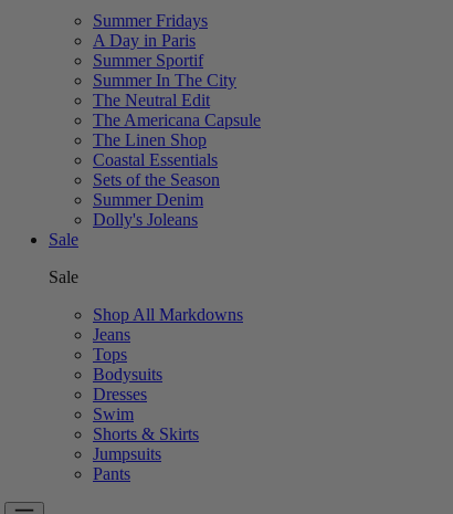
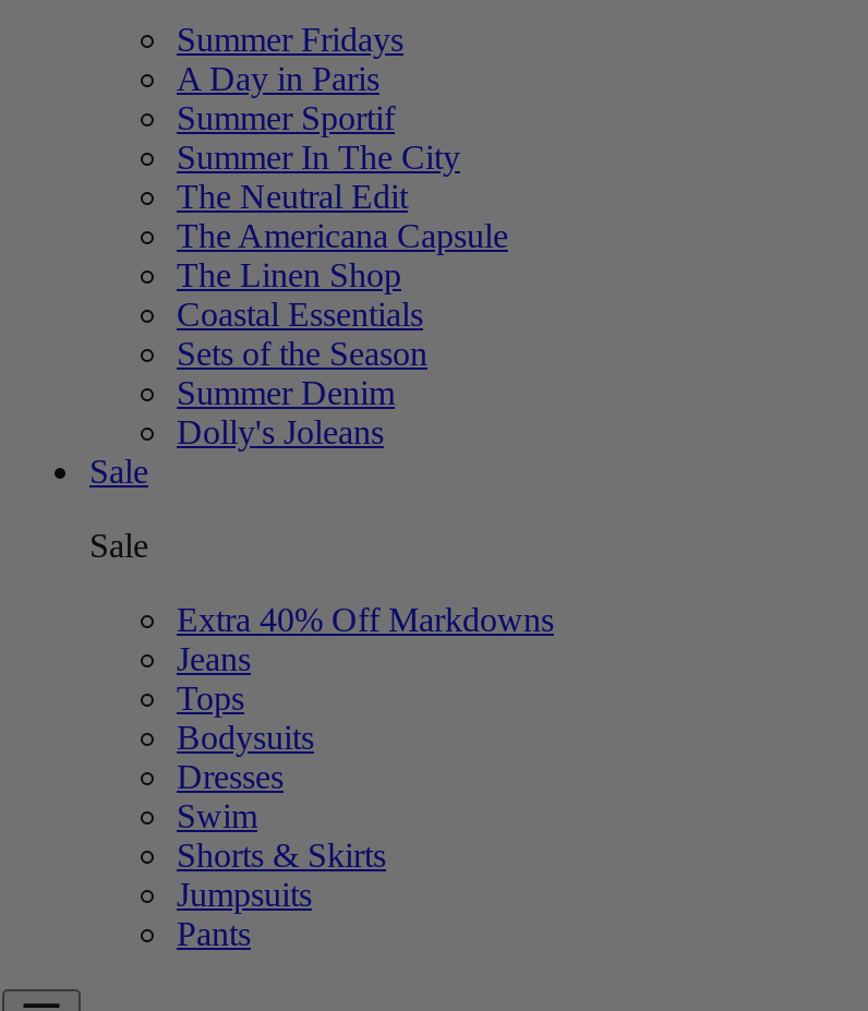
- Shop All Markdowns
+ Extra 40% Off Markdowns
